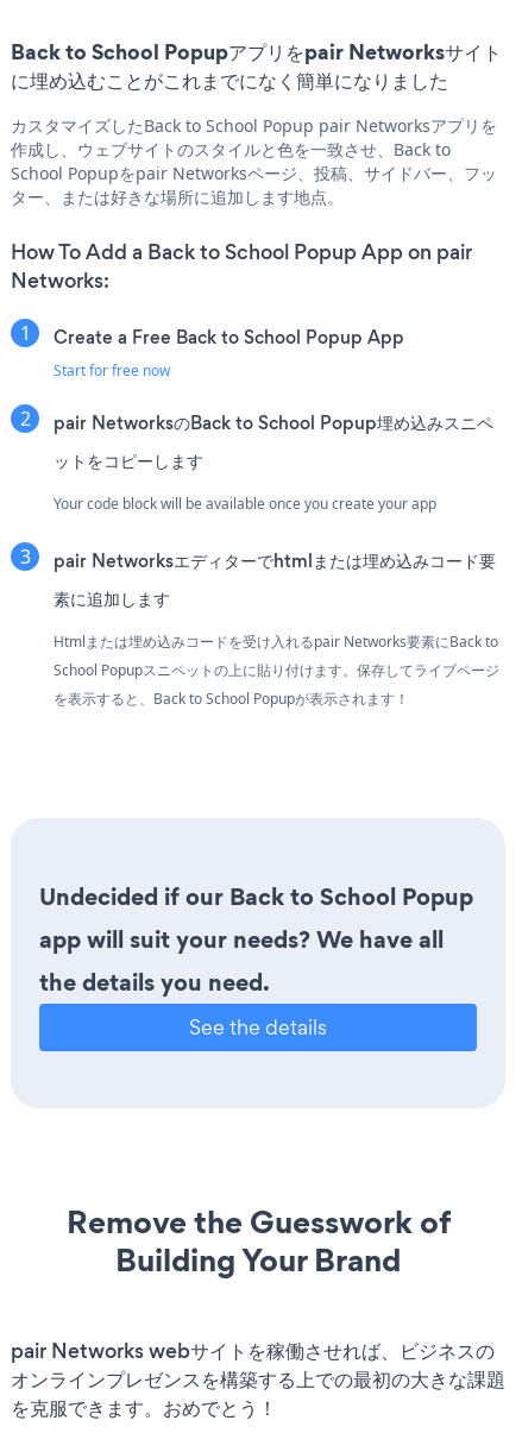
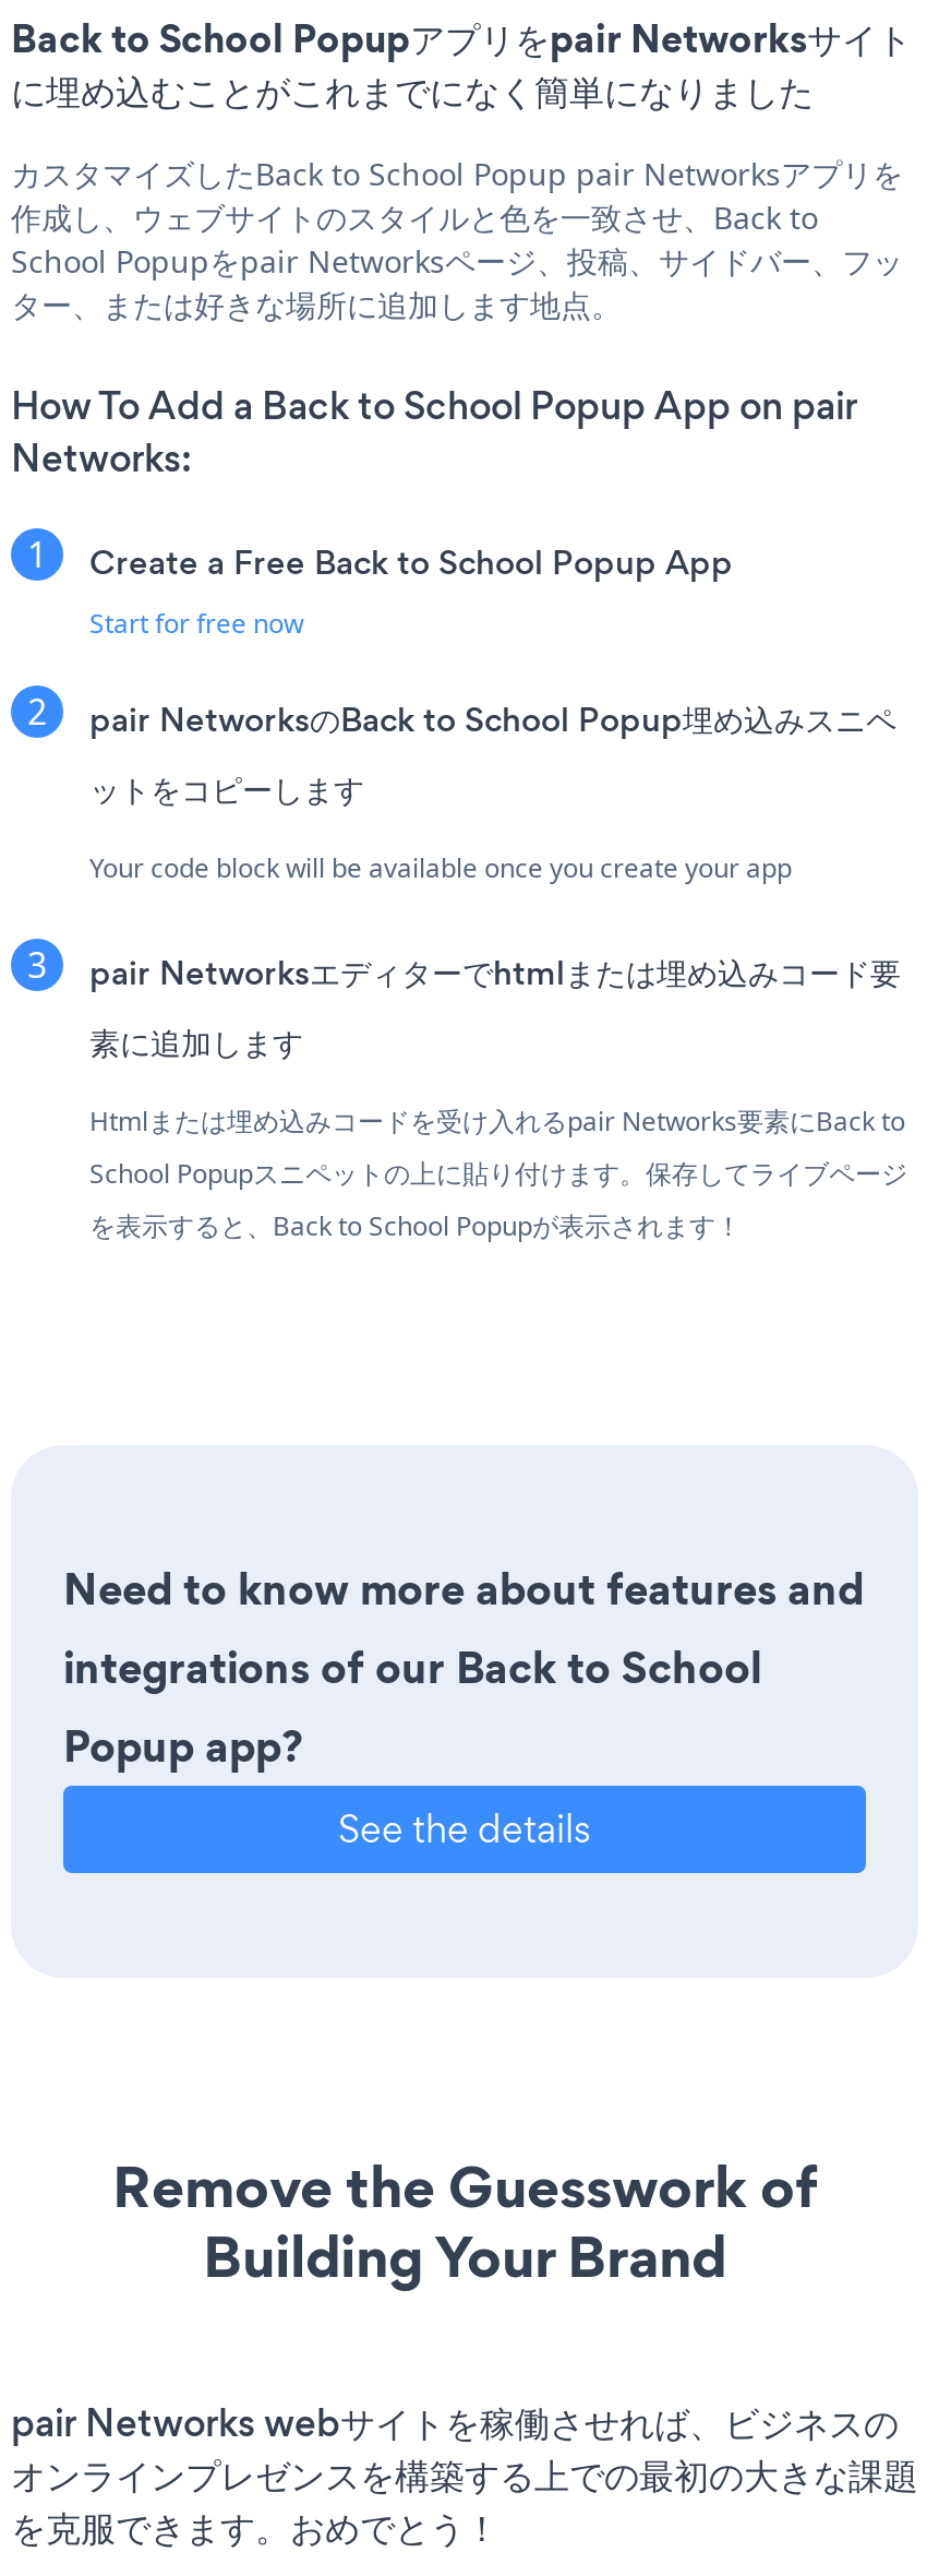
- Undecided if our Back to School Popup
- app will suit your needs? We have all
- the details you need.
+ Need to know more about features and
+ integrations of our Back to School
+ Popup app?
